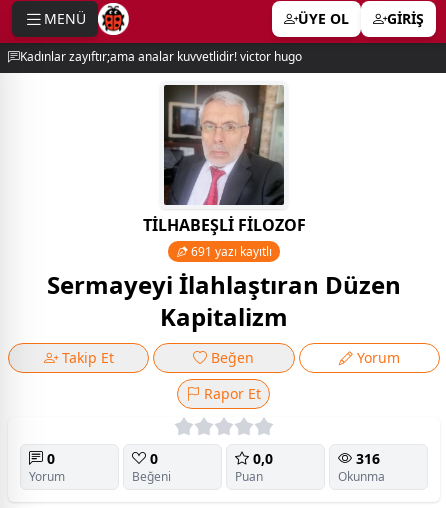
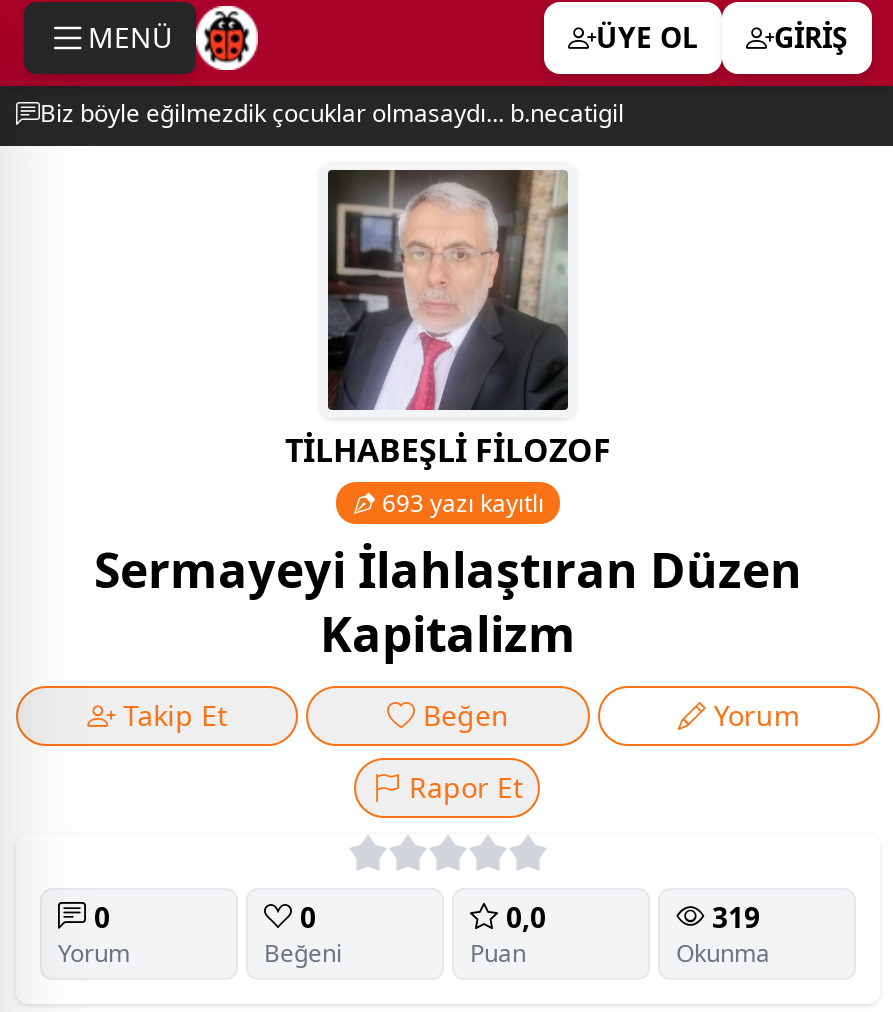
- Kadınlar zayıftır;ama analar kuvvetlidir! victor hugo
+ Biz böyle eğilmezdik çocuklar olmasaydı... b.necatigil

- 691 yazı kayıtlı
+ 693 yazı kayıtlı

- 316
+ 319
